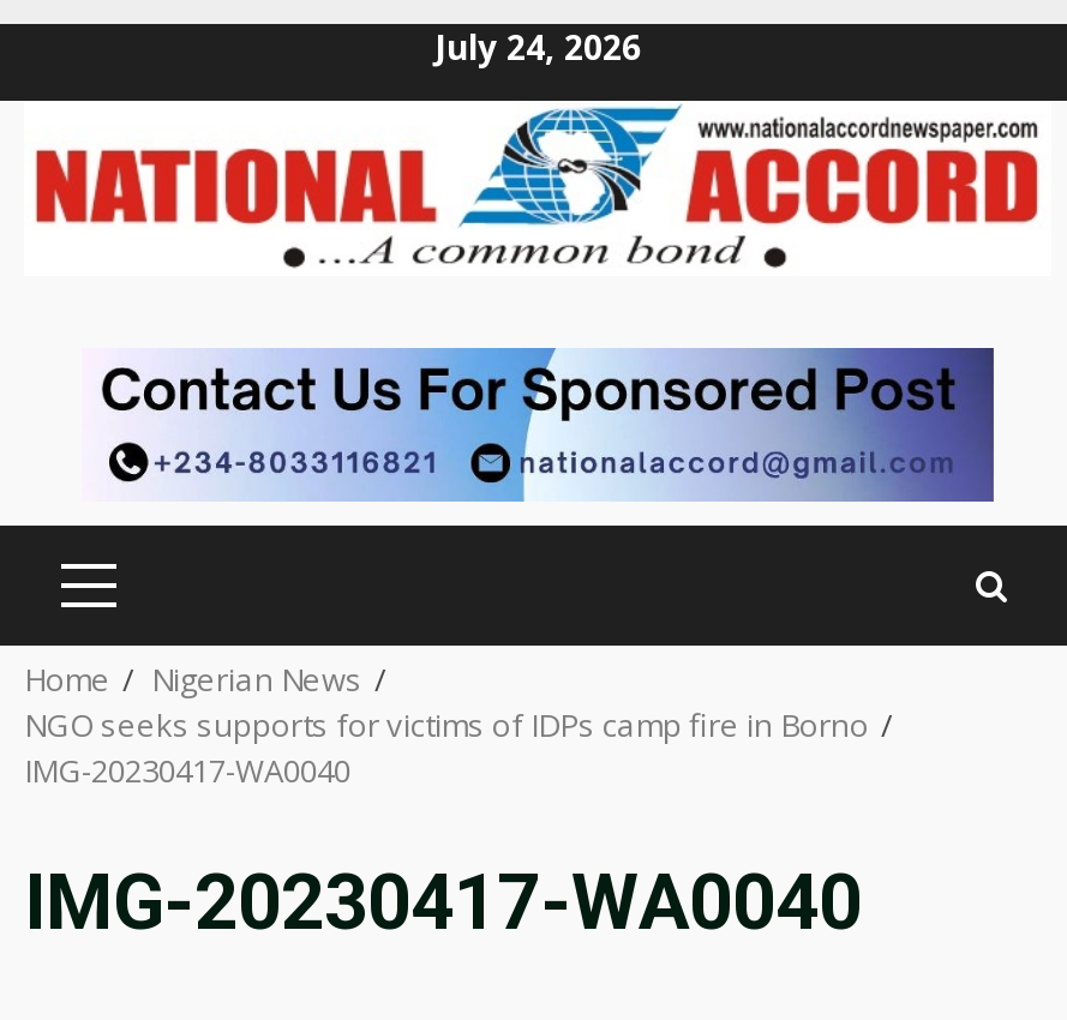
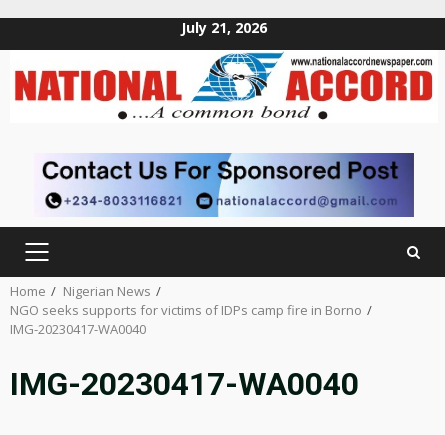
- July 24, 2026
+ July 21, 2026
